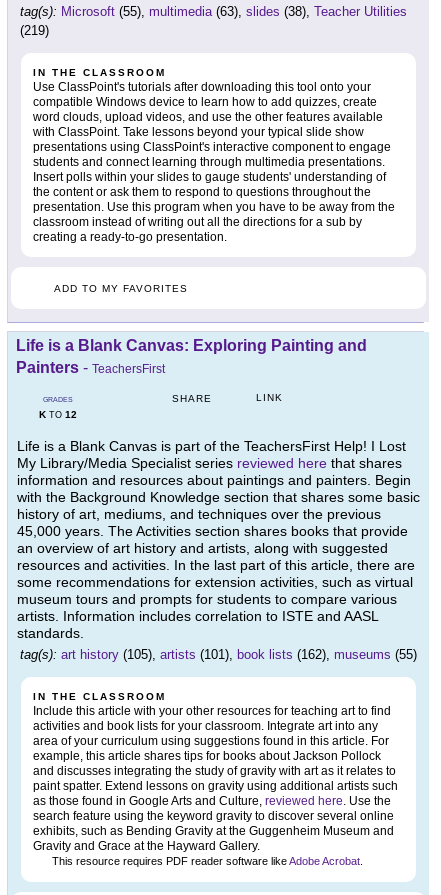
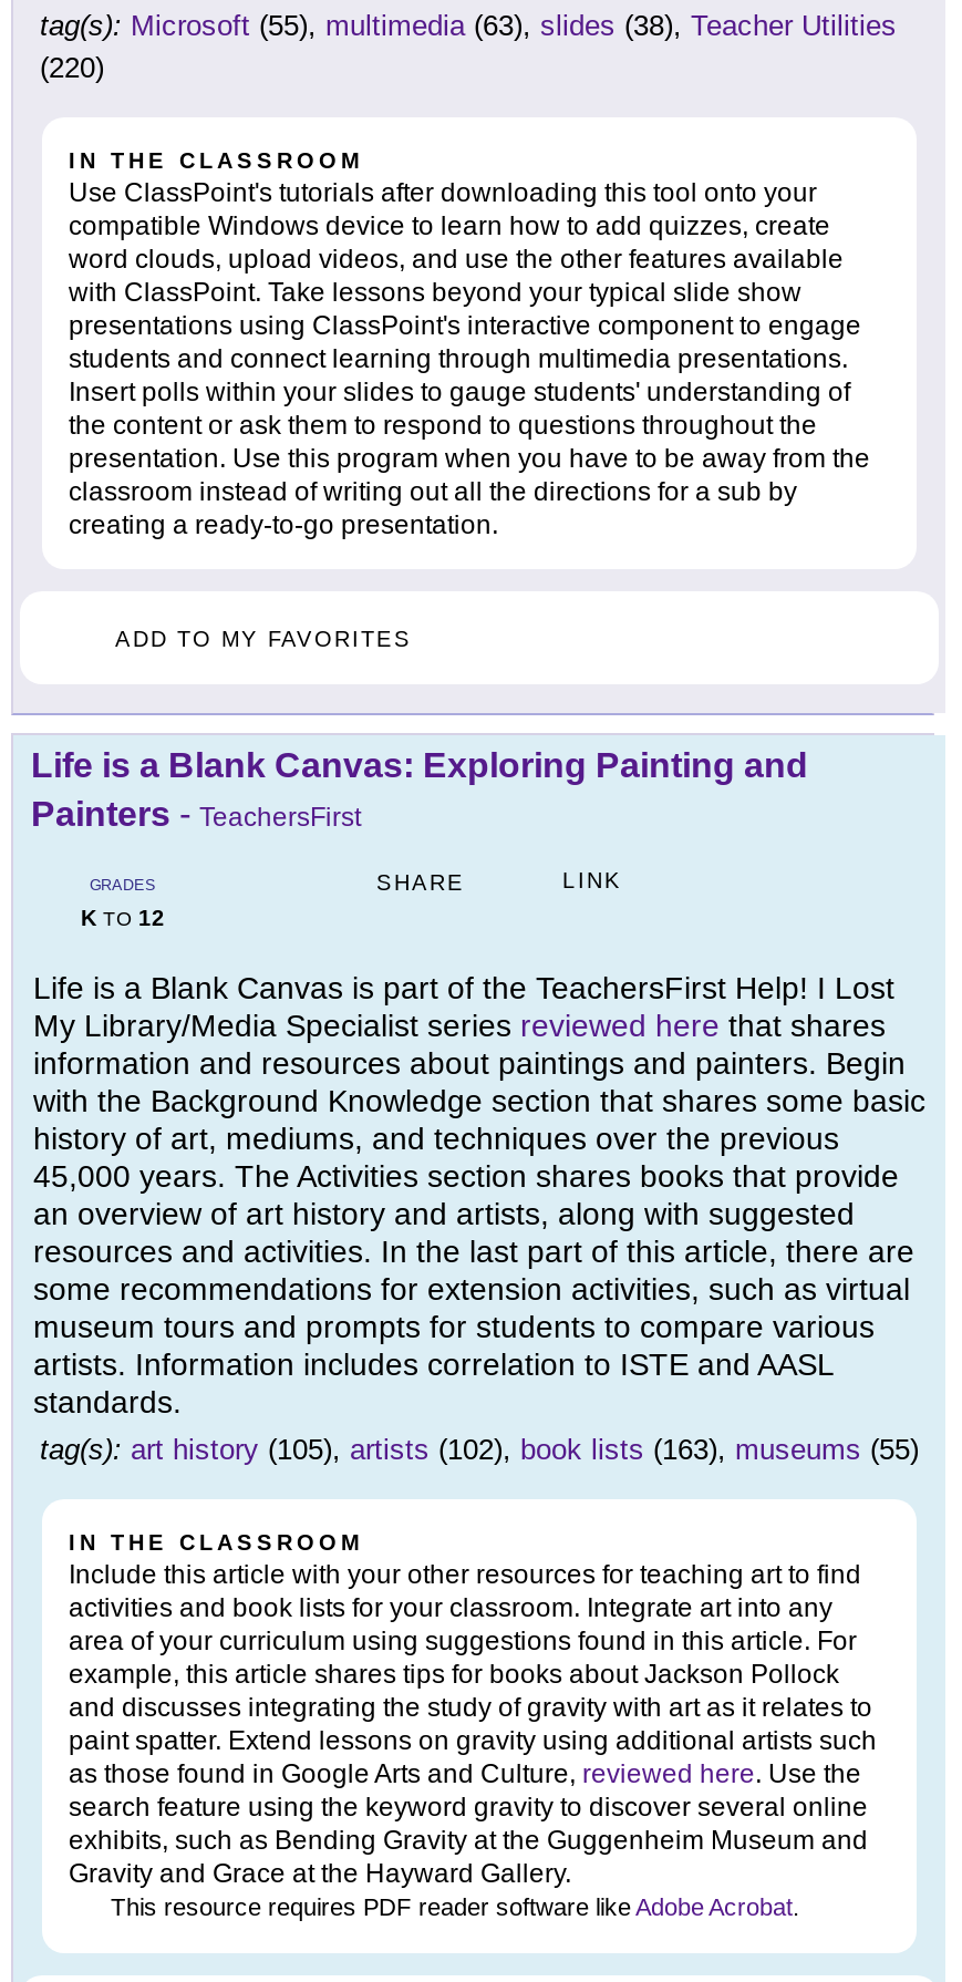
- (219)
+ (220)

- tag(s): art history (105), artists (101), book lists (162), museums (55)
+ tag(s): art history (105), artists (102), book lists (163), museums (55)
